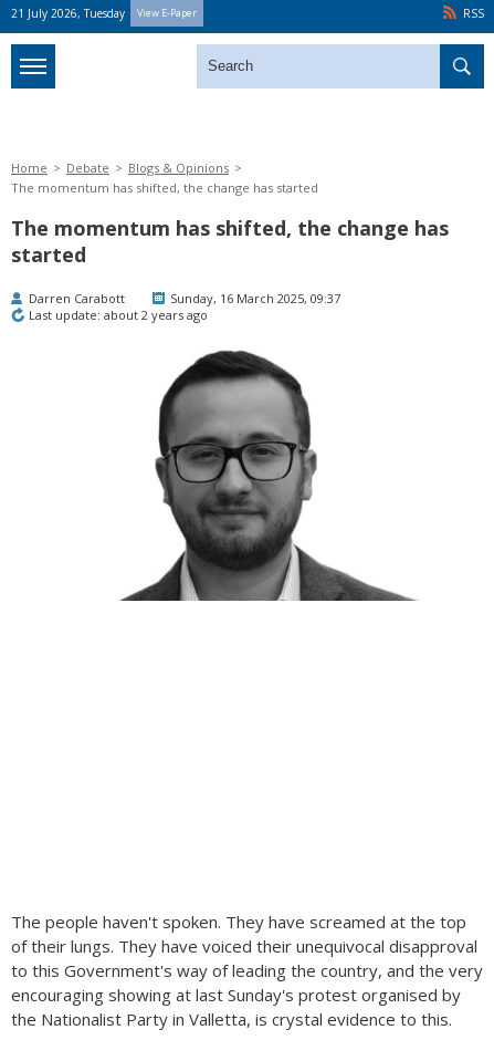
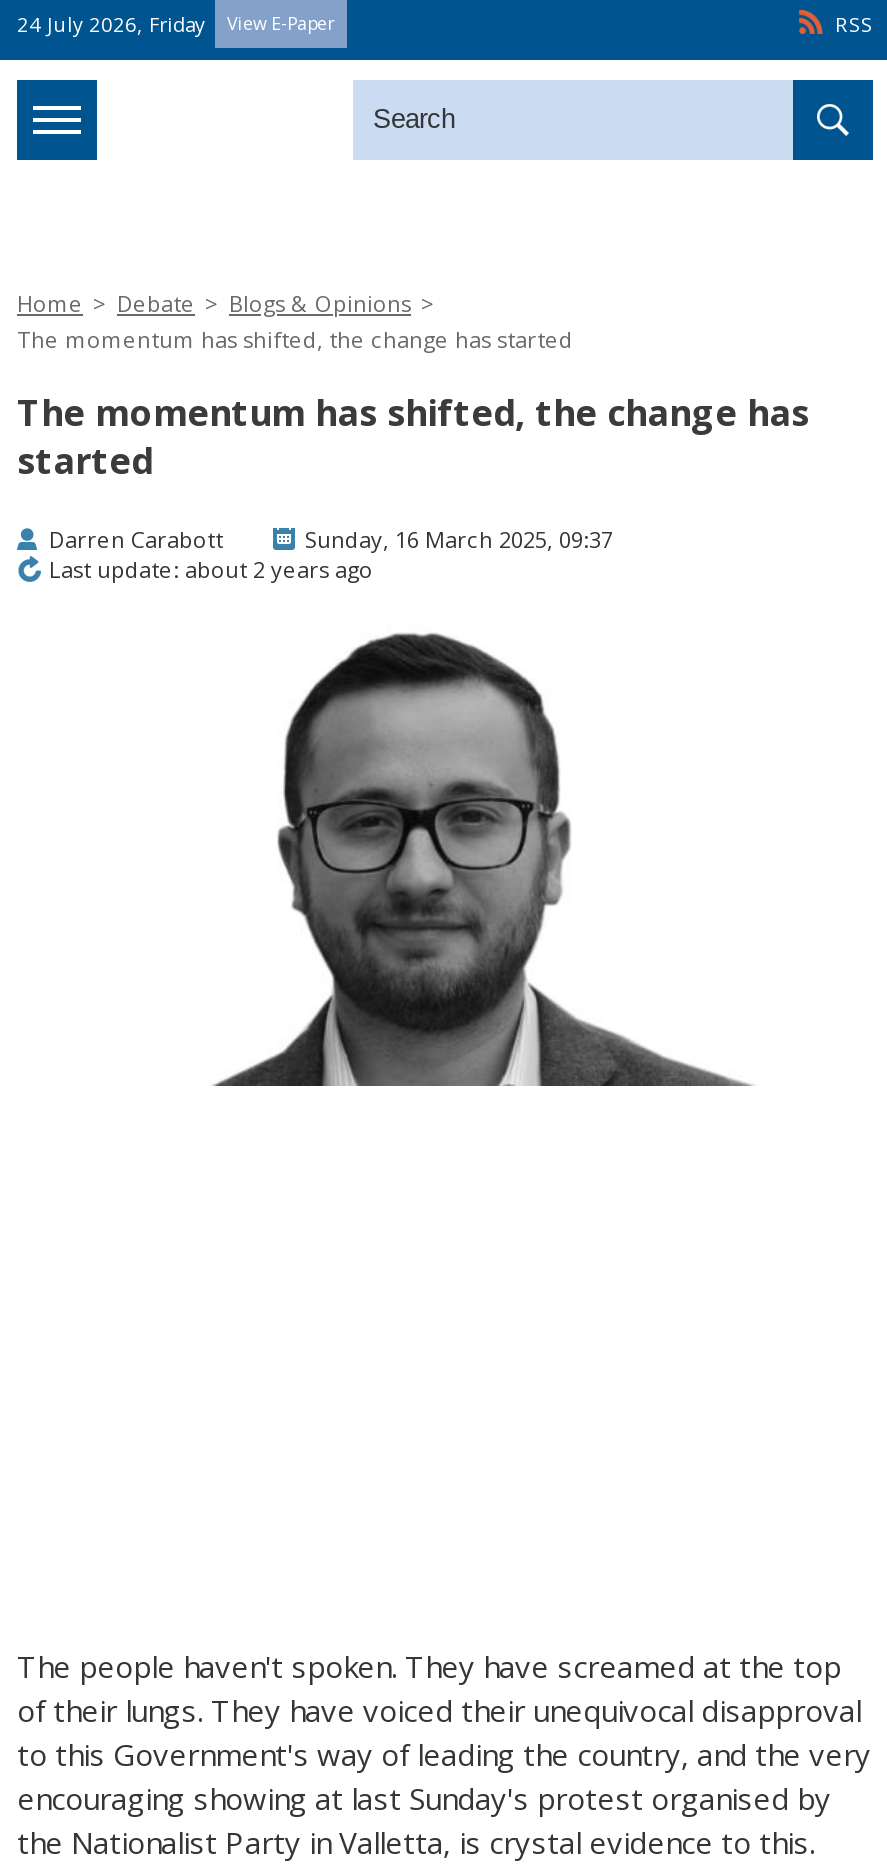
- 21 July 2026, Tuesday View E-Paper
+ 24 July 2026, Friday View E-Paper
